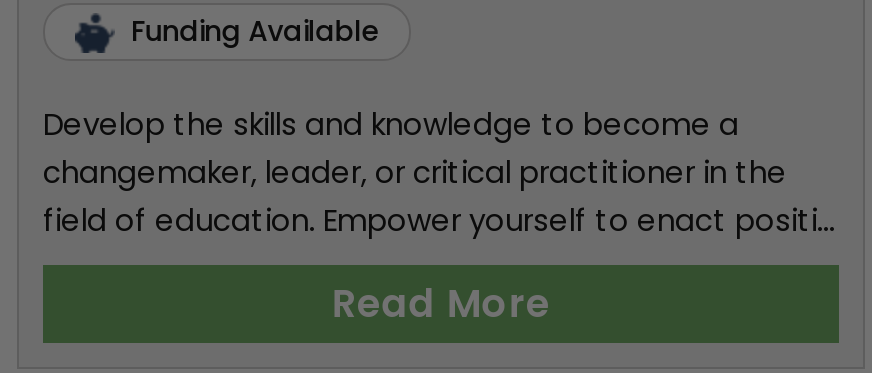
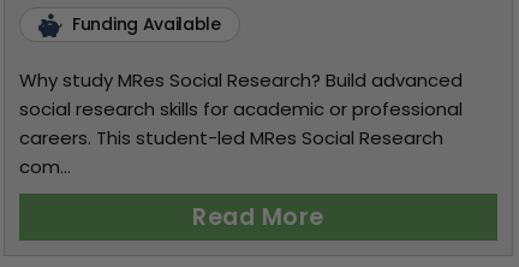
- Develop the skills and knowledge to become a
- changemaker, leader, or critical practitioner in the
- field of education. Empower yourself to enact positi...
+ Why study MRes Social Research? Build advanced
+ social research skills for academic or professional
+ careers. This student-led MRes Social Research
+ com...
